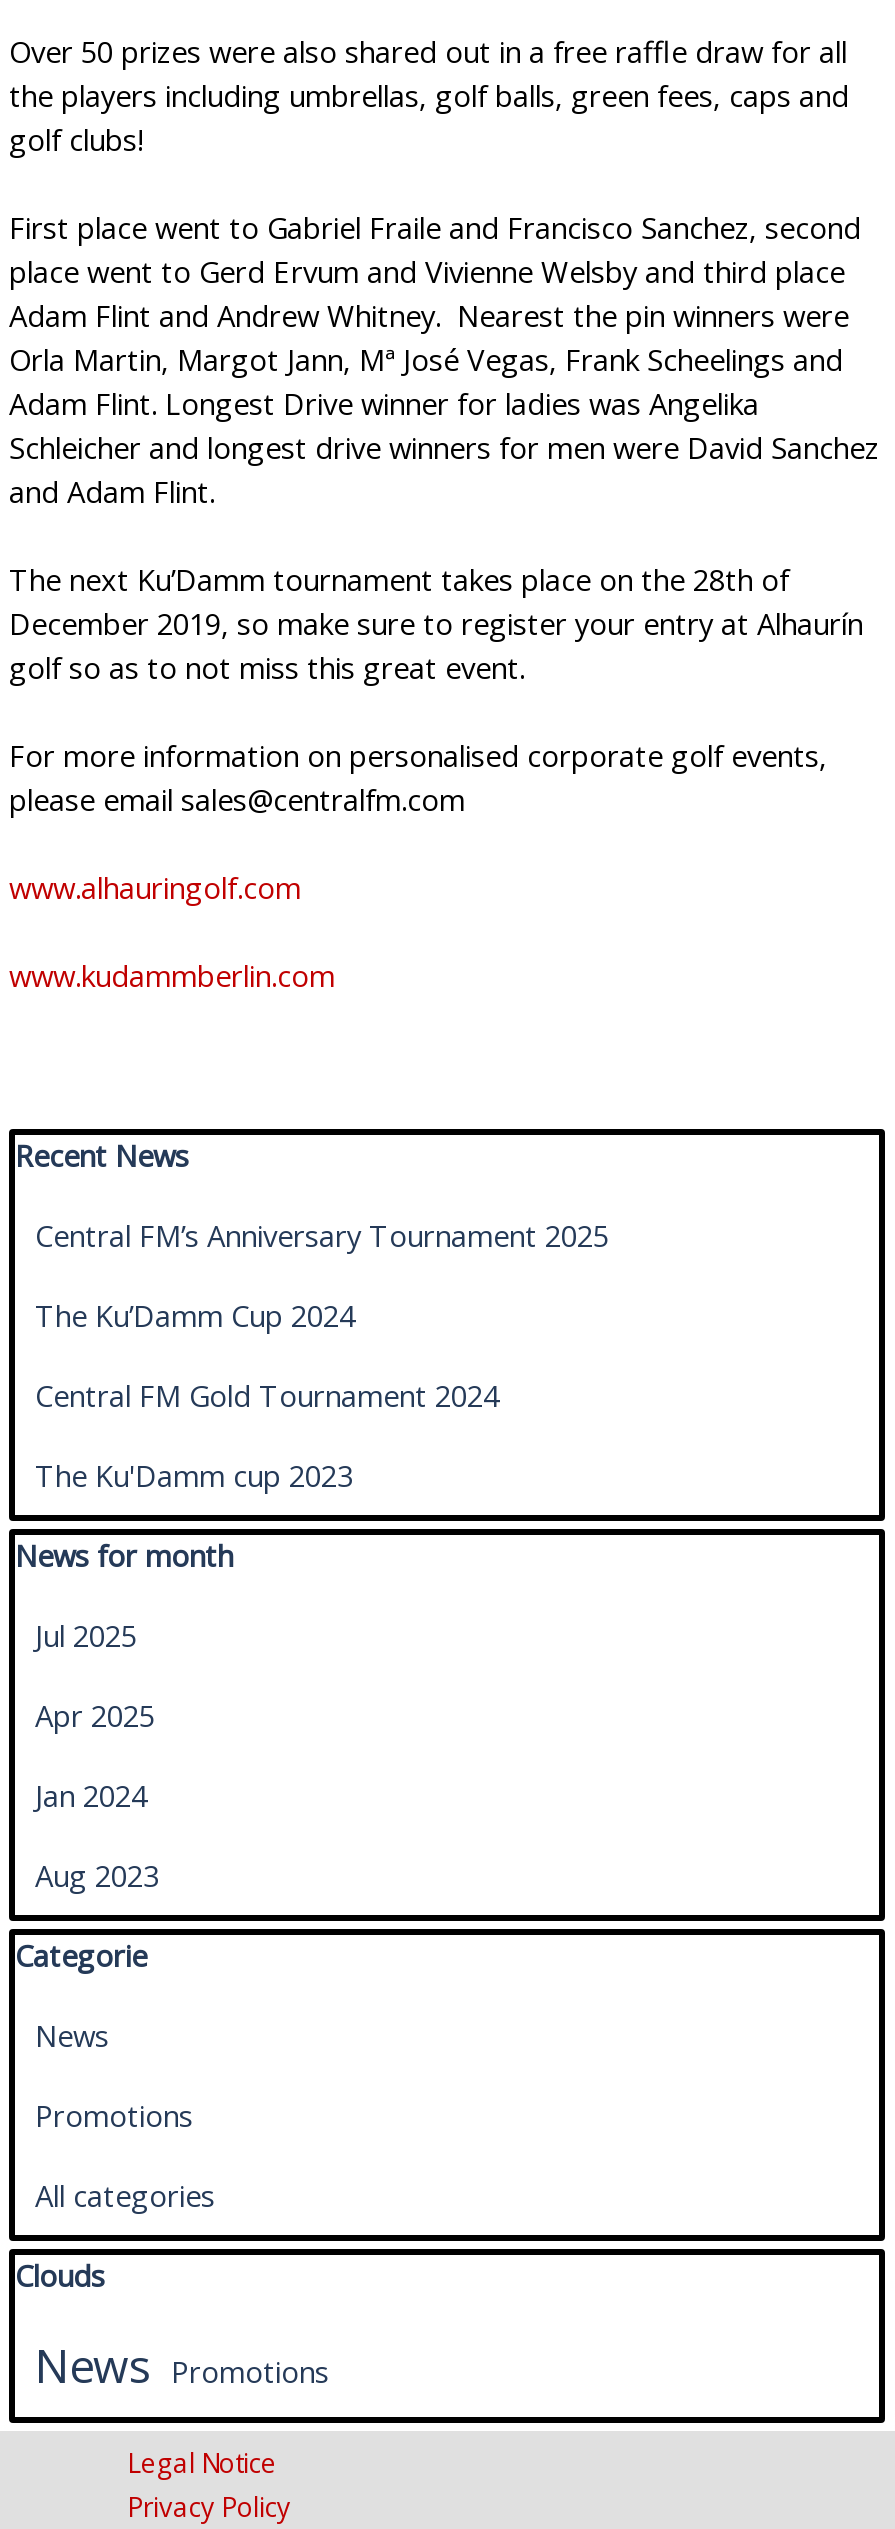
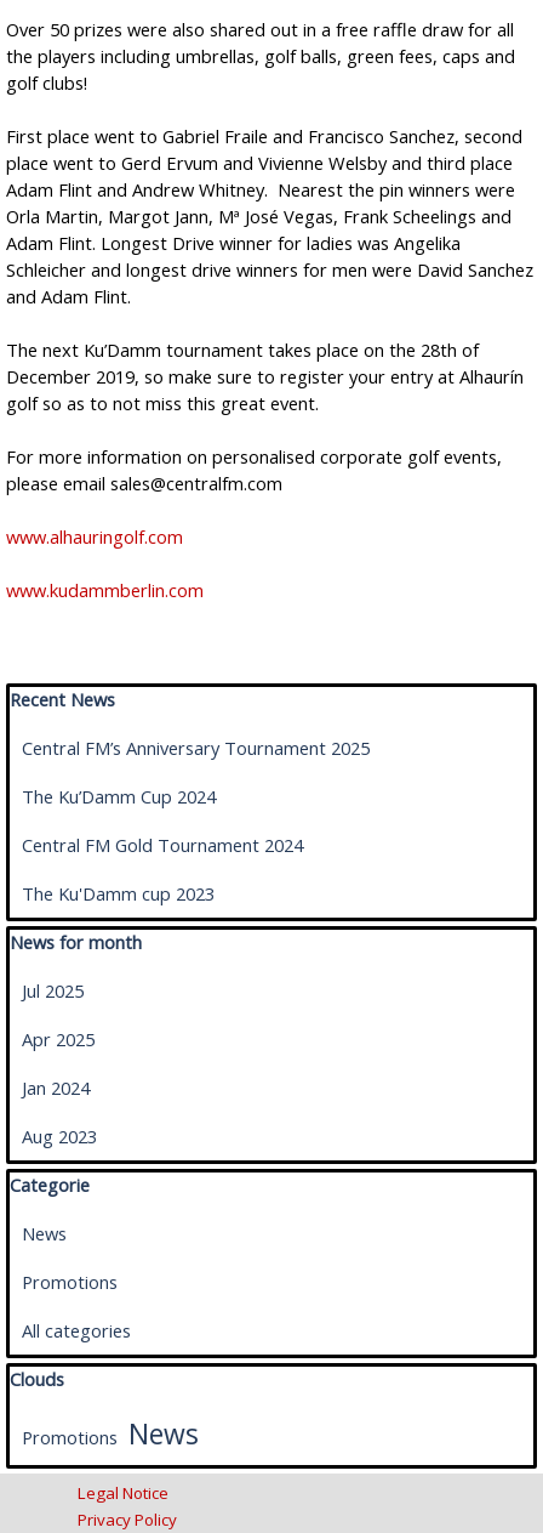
- News Promotions
+ Promotions News
